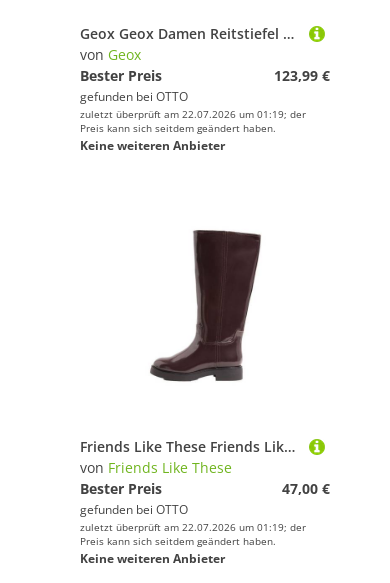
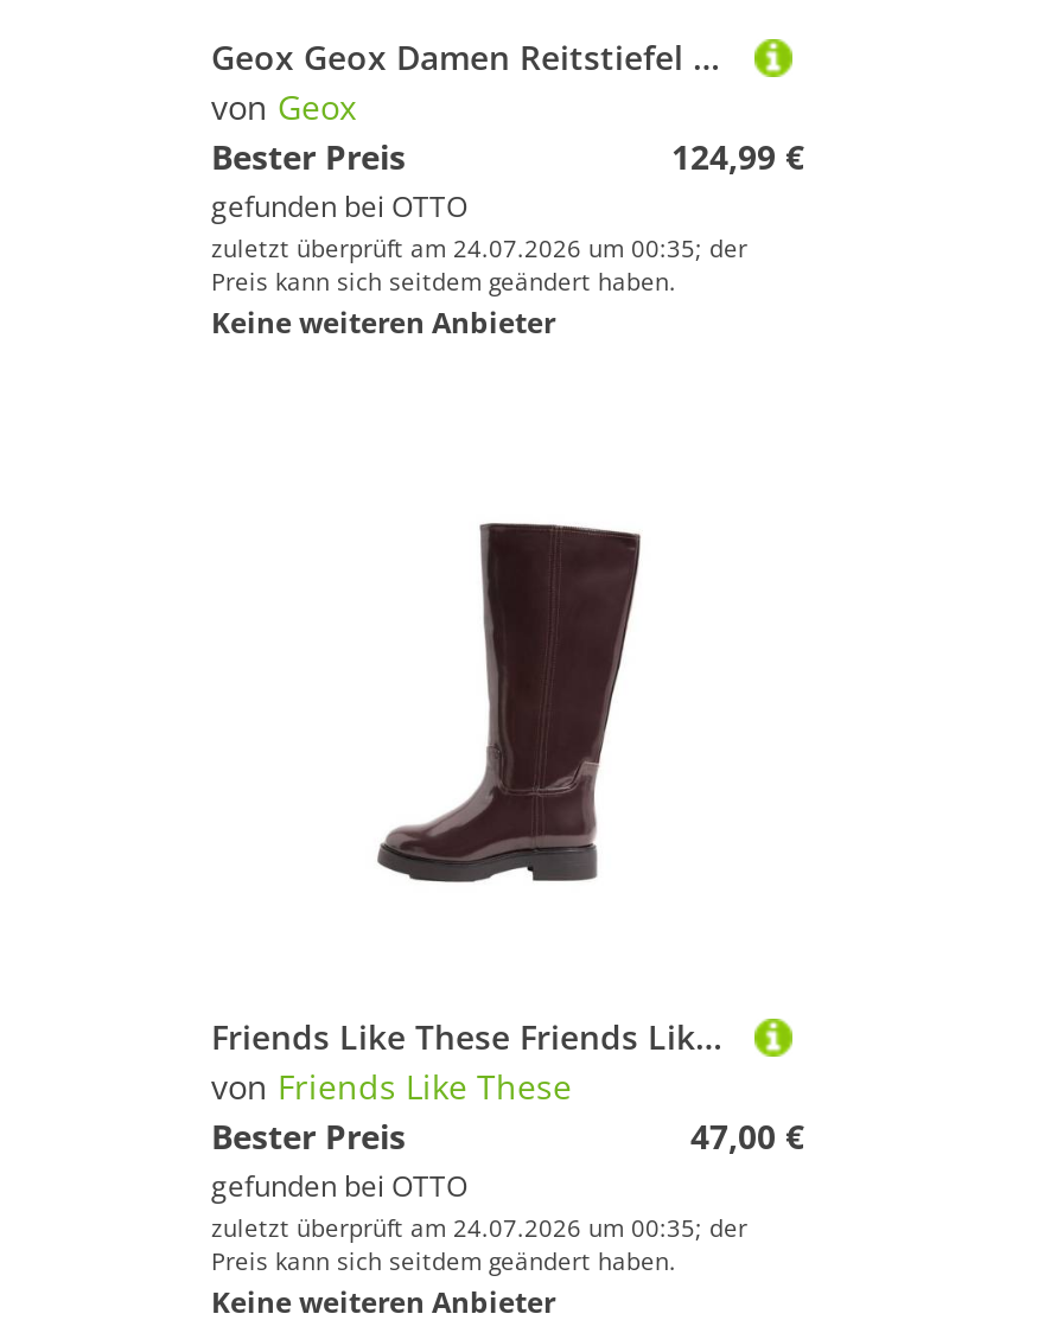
- 123,99 €
+ 124,99 €

- zuletzt überprüft am 22.07.2026 um 01:19; der
+ zuletzt überprüft am 24.07.2026 um 00:35; der

- zuletzt überprüft am 22.07.2026 um 01:19; der
+ zuletzt überprüft am 24.07.2026 um 00:35; der
